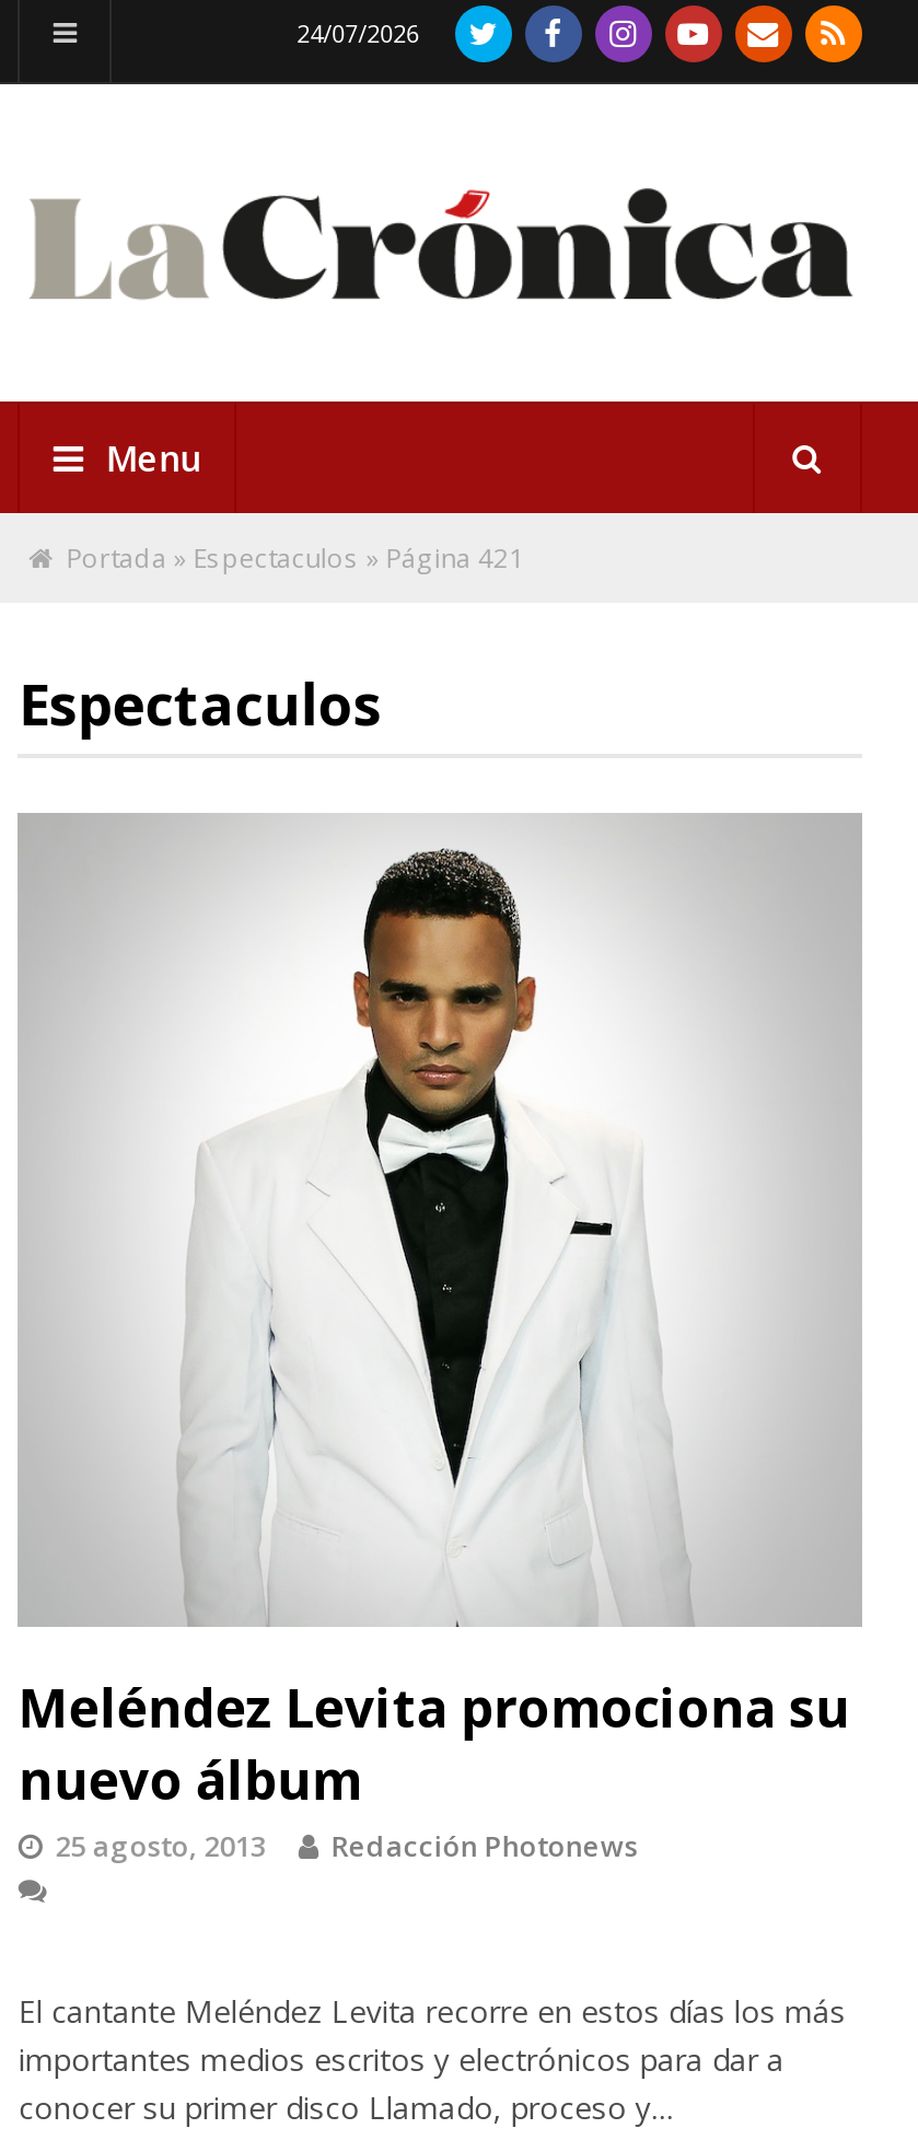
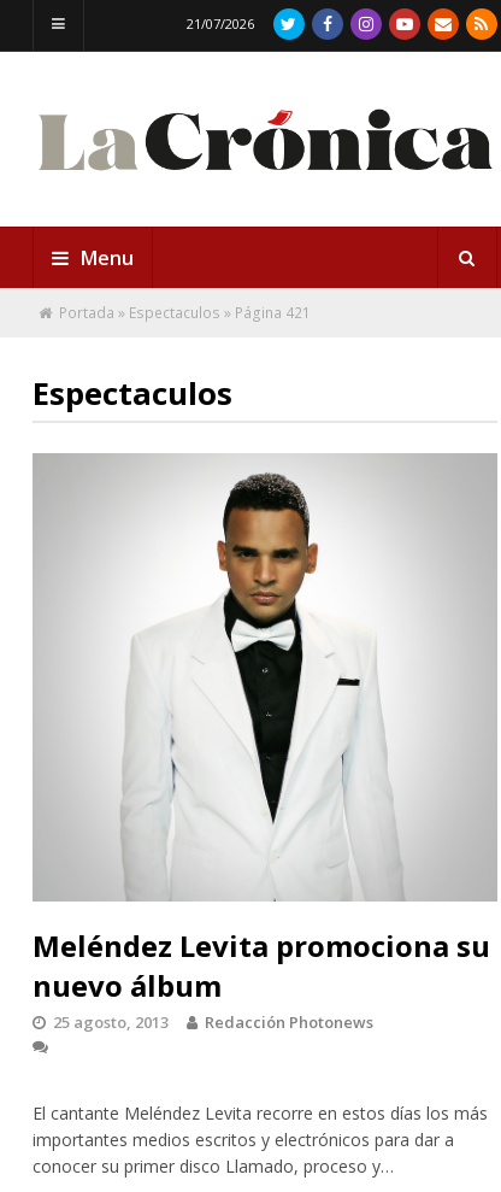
- 24/07/2026
+ 21/07/2026
